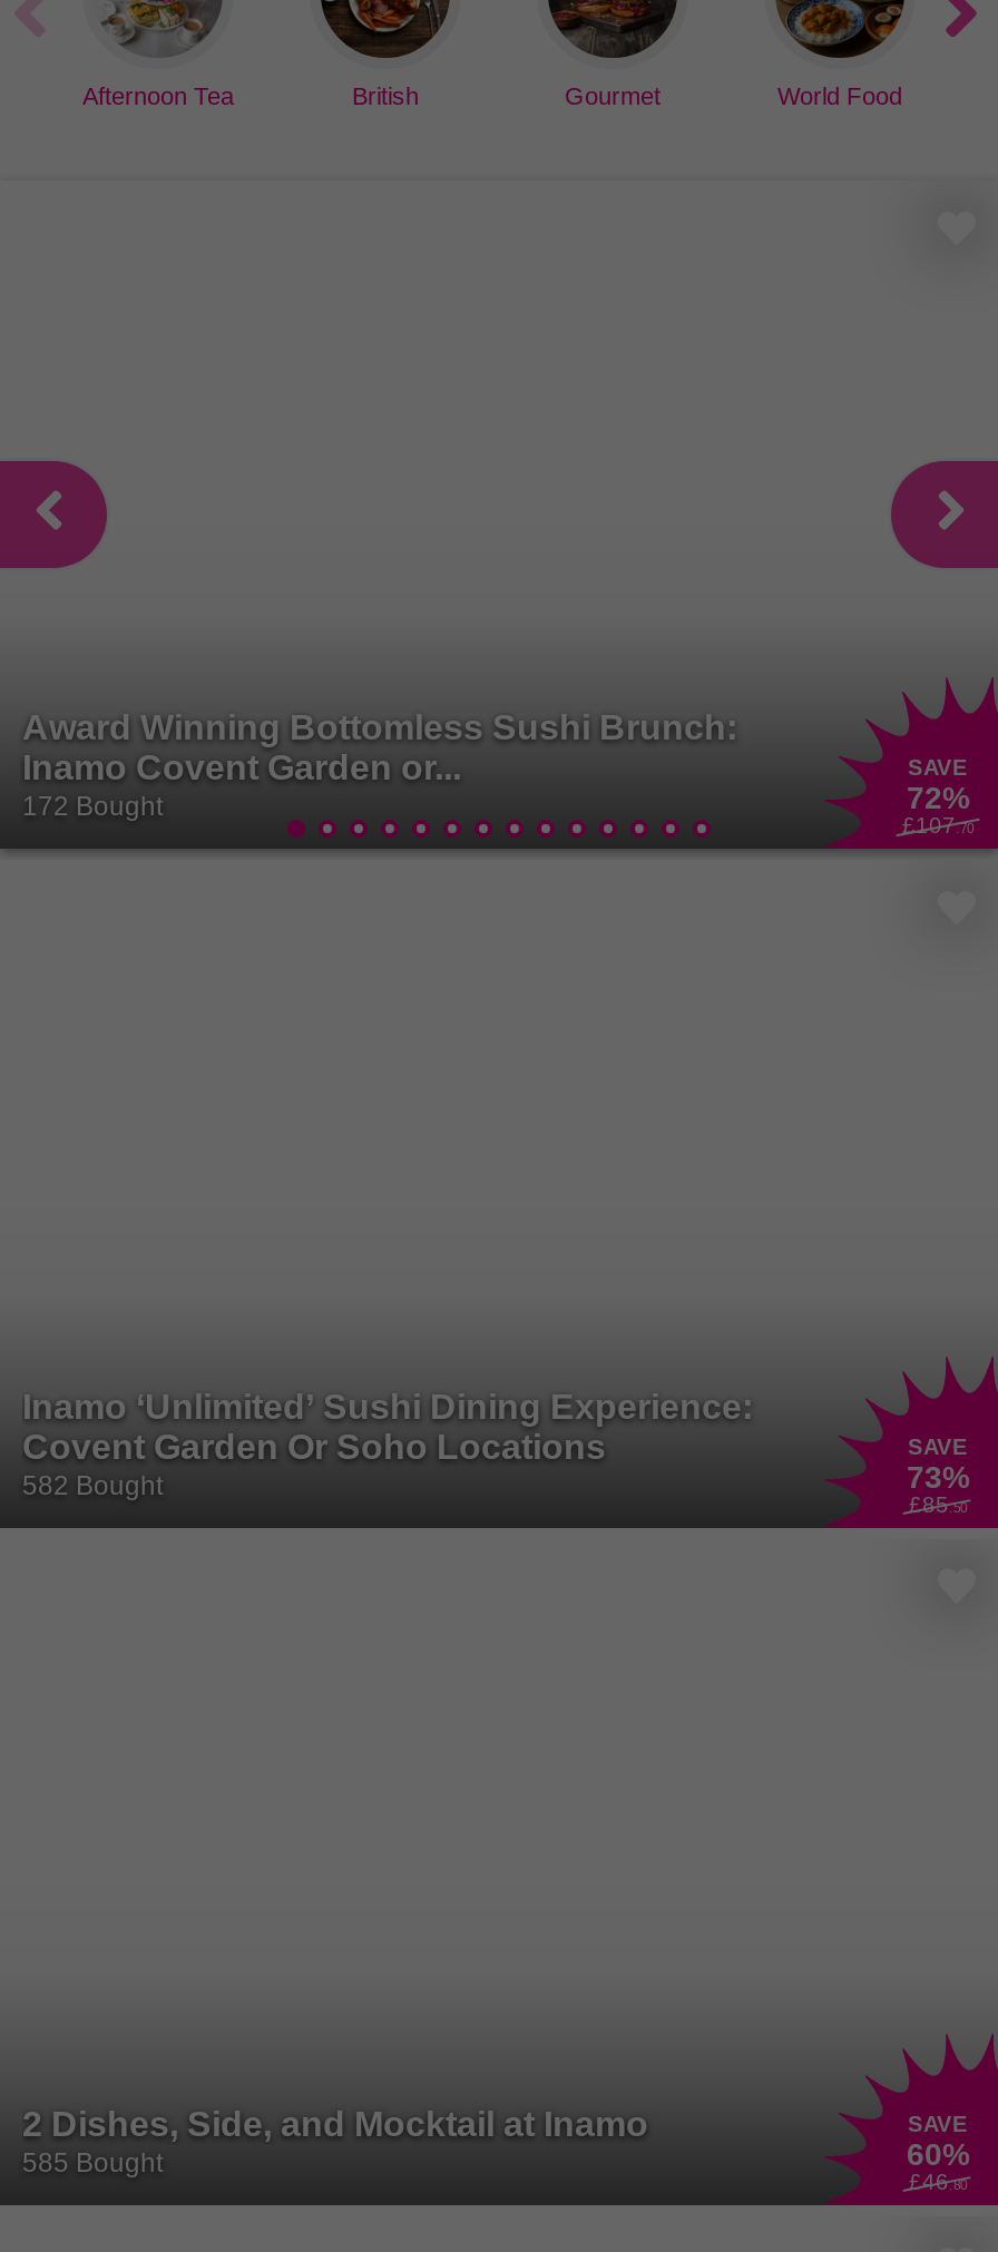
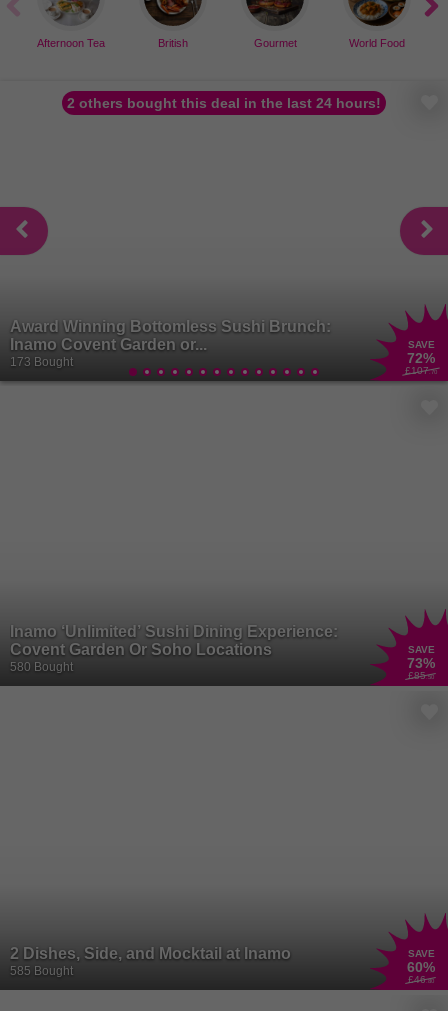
+ 2 others bought this deal in the last 24 hours!

- 172 Bought
+ 173 Bought

- 582 Bought
+ 580 Bought
